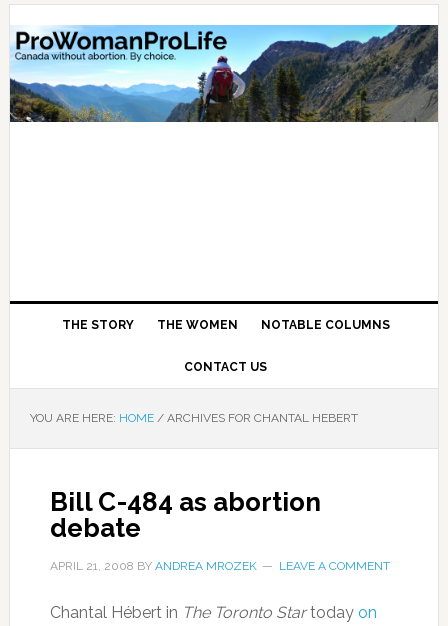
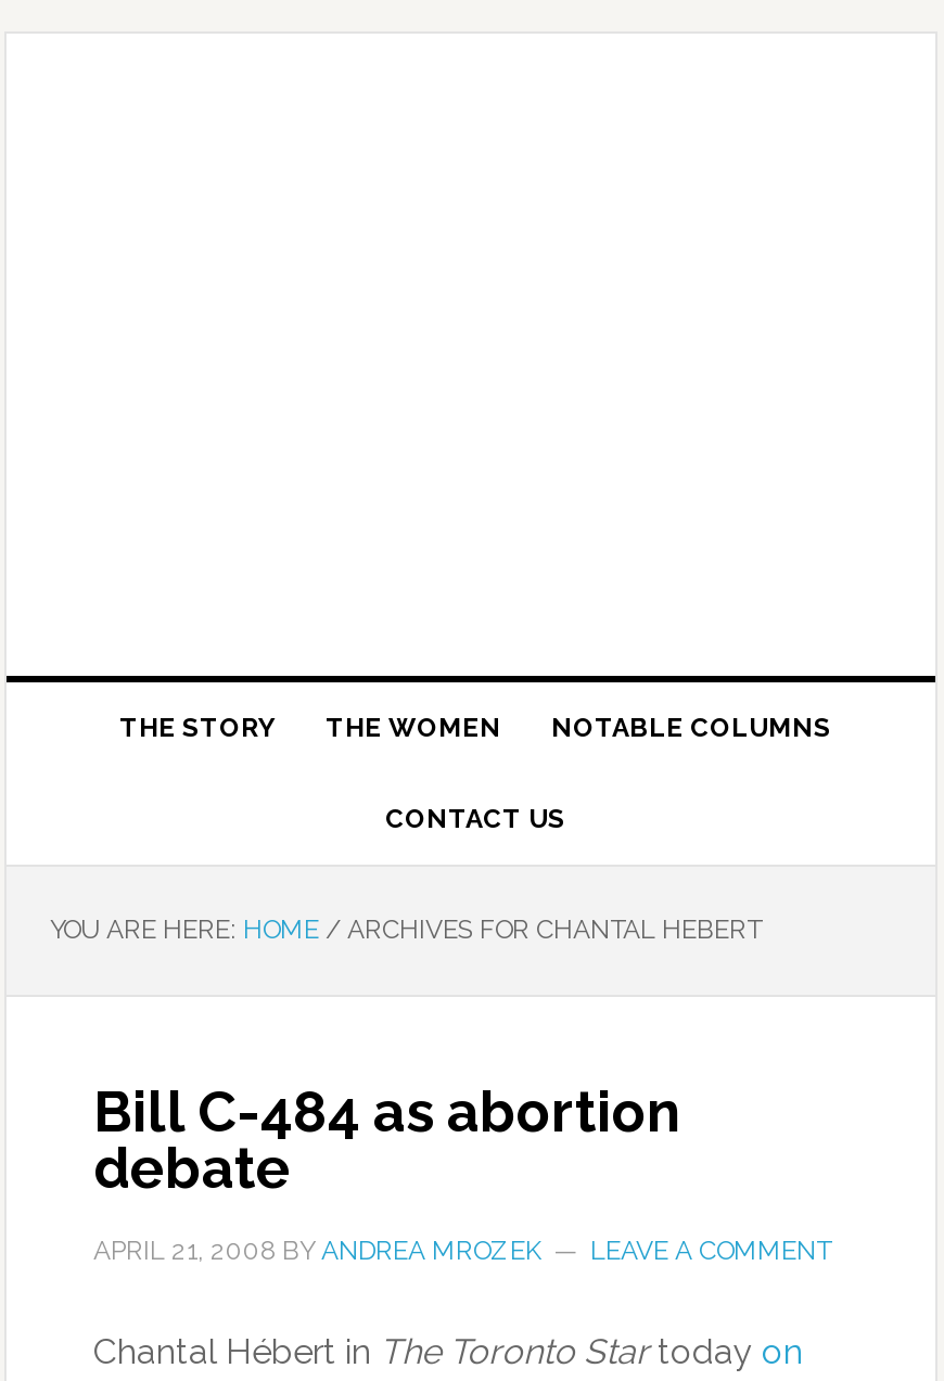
- [image]
